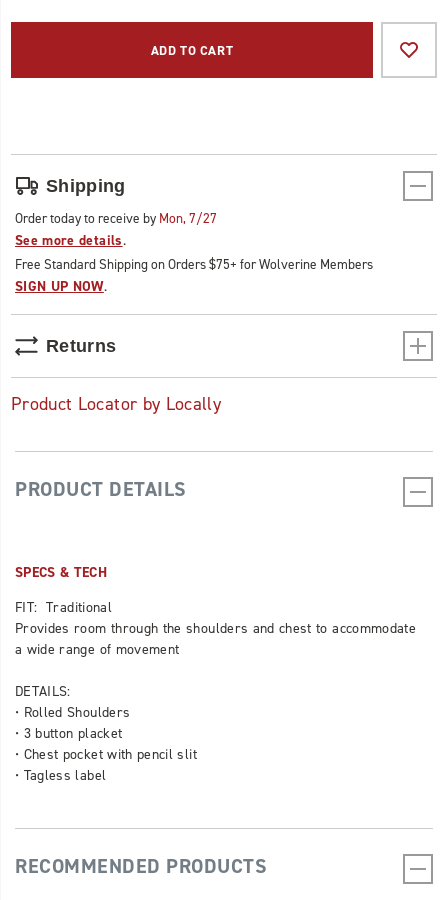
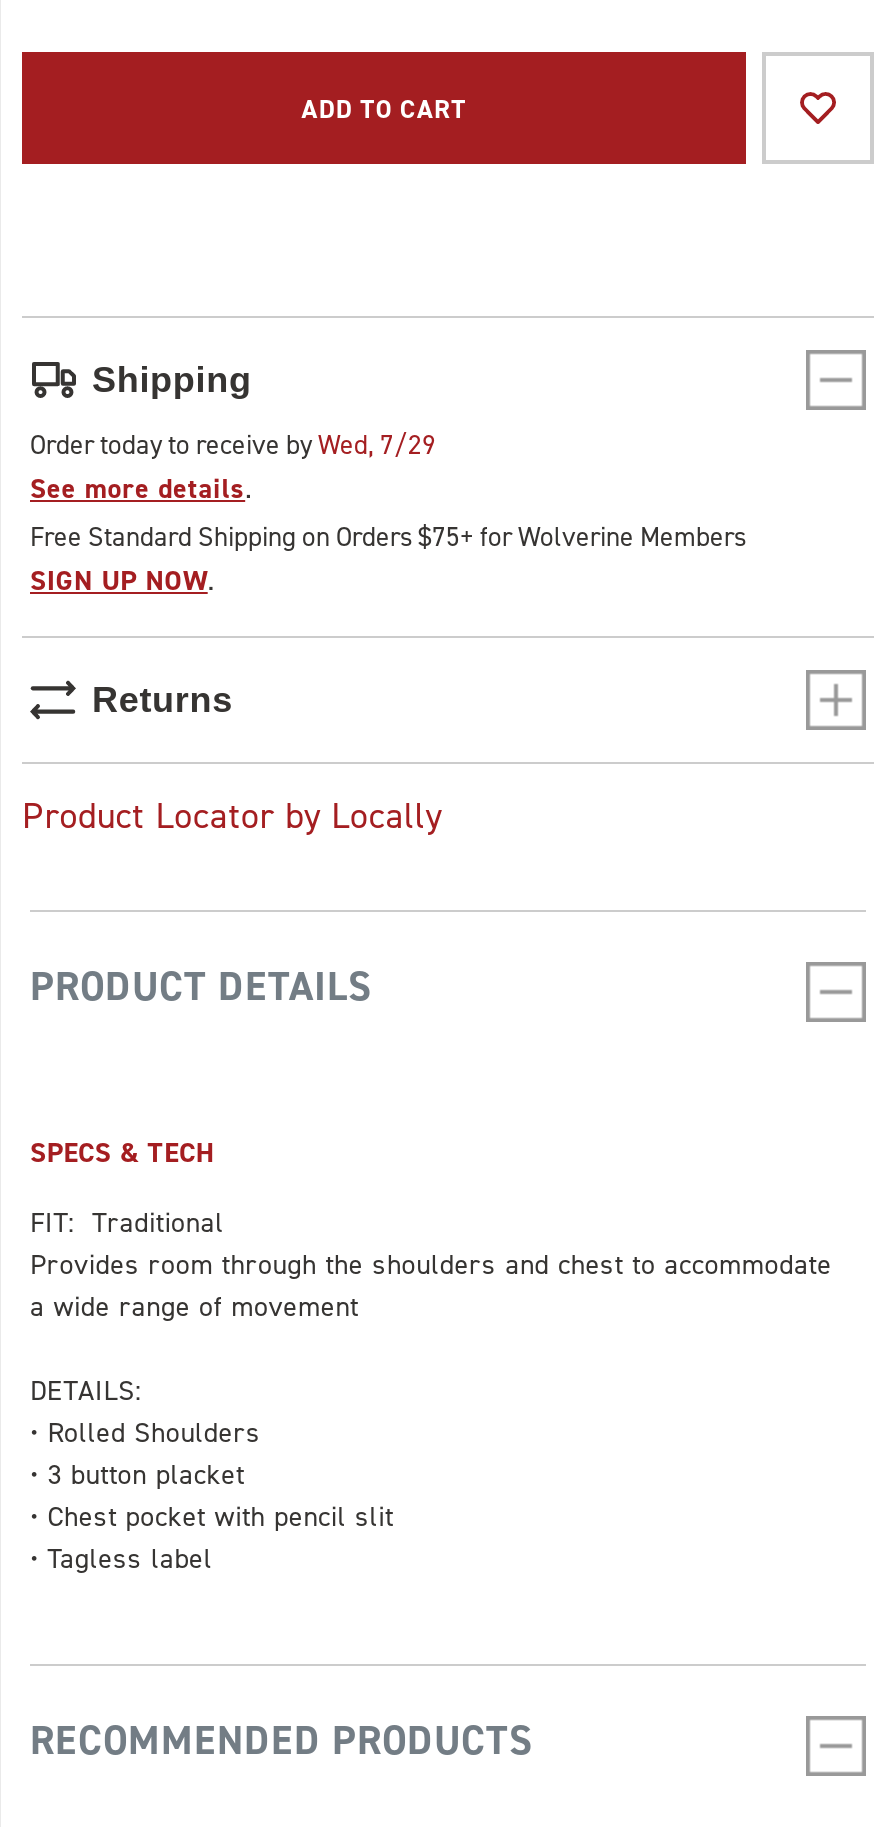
- Order today to receive byMon, 7/27
+ Order today to receive byWed, 7/29
